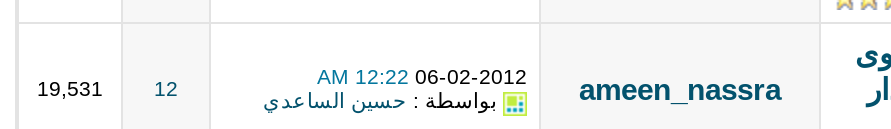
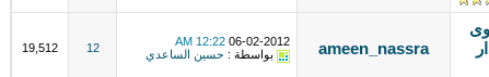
- 19,531
+ 19,512
